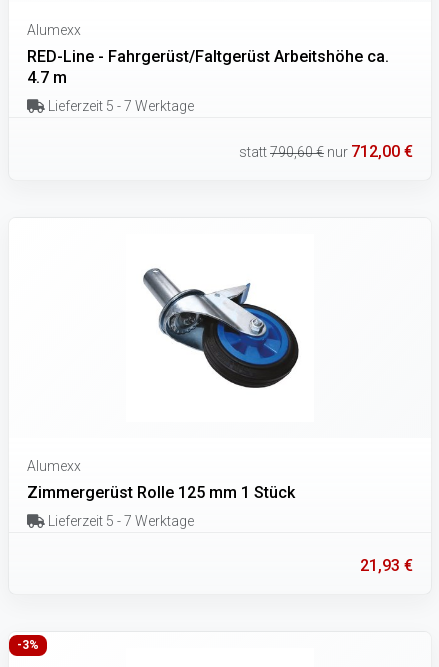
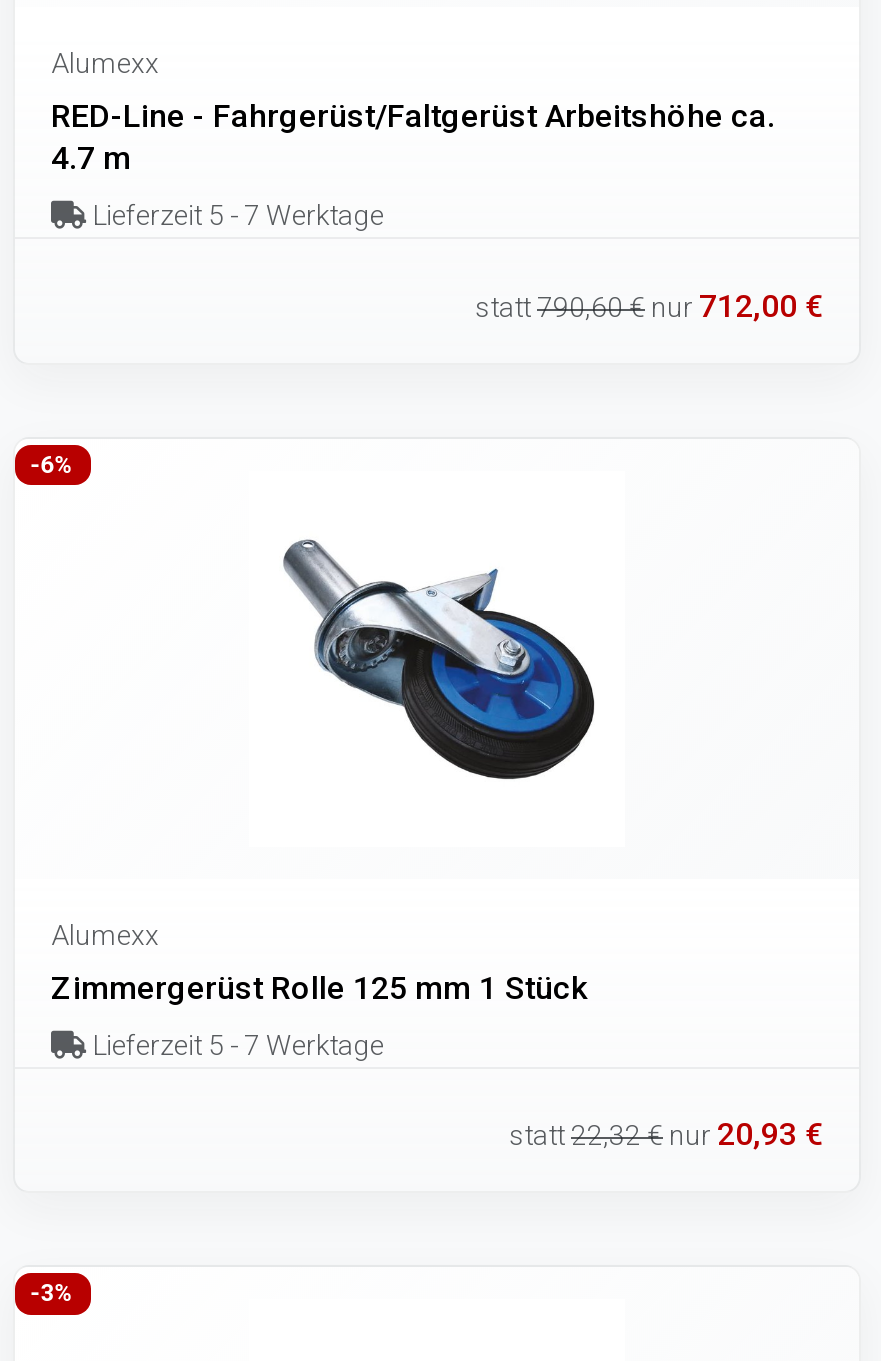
+ -6%

- 21,93 €
+ statt22,32 €nur 20,93 €
